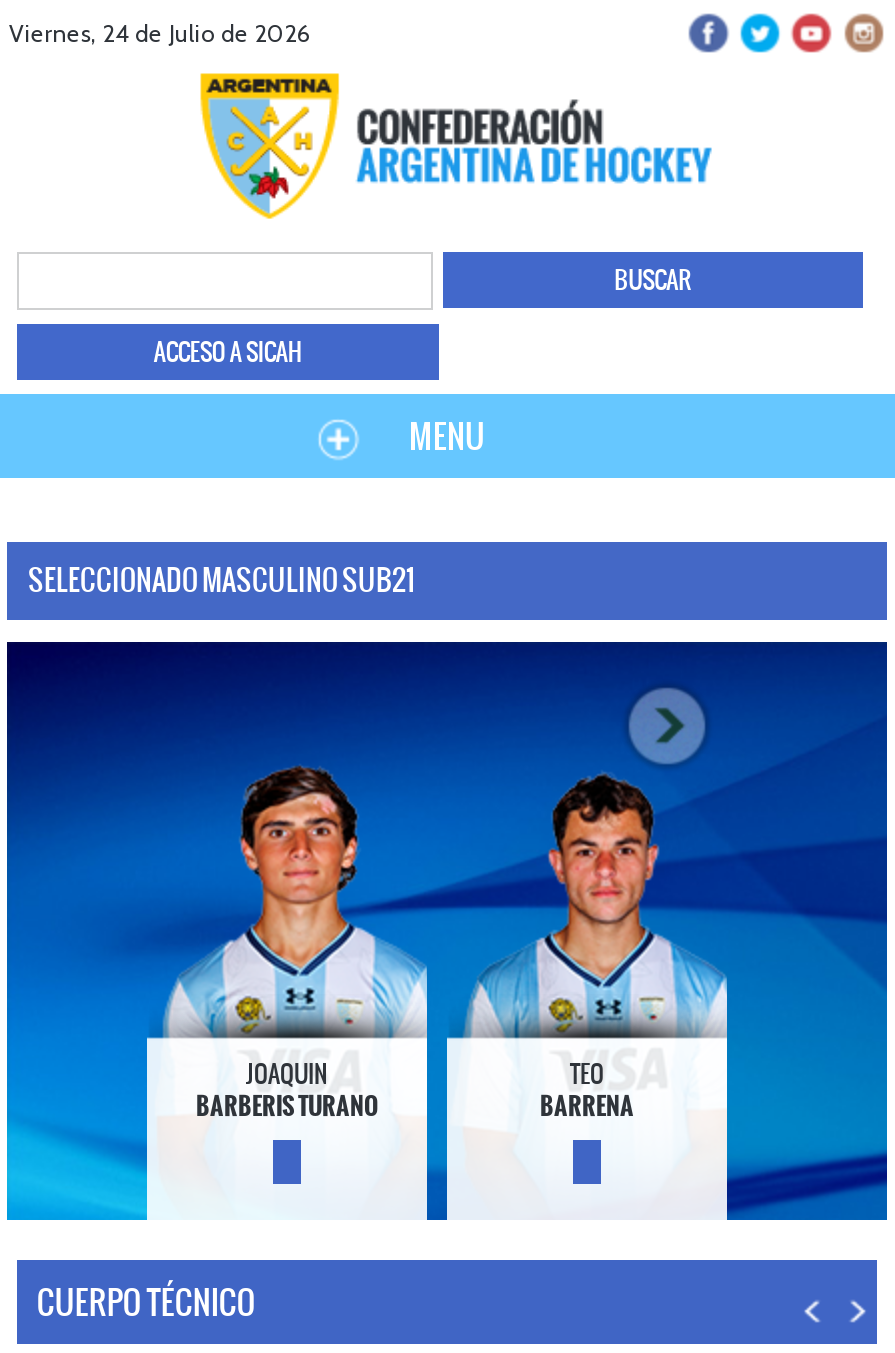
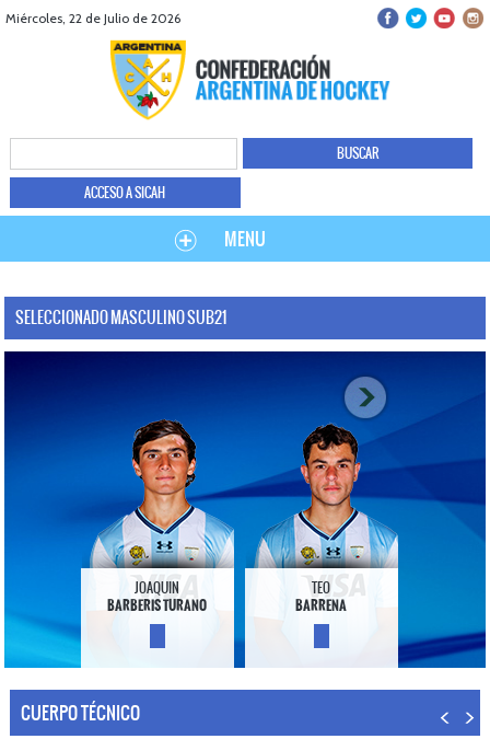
- Viernes, 24 de Julio de 2026
+ Miércoles, 22 de Julio de 2026
